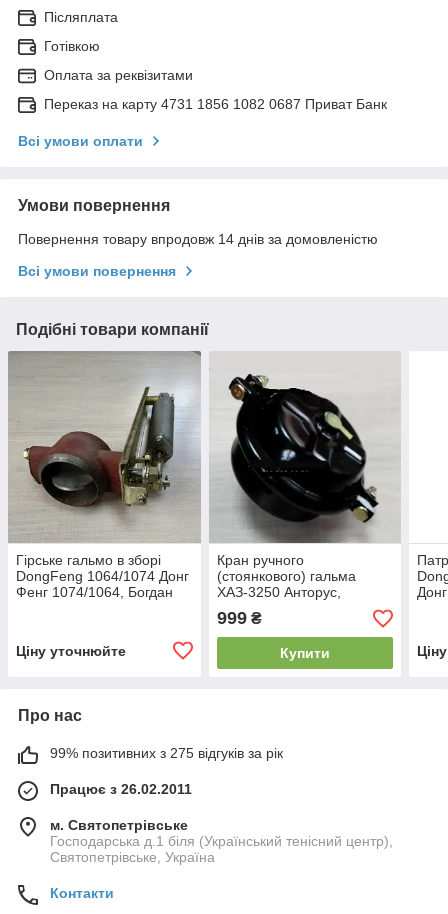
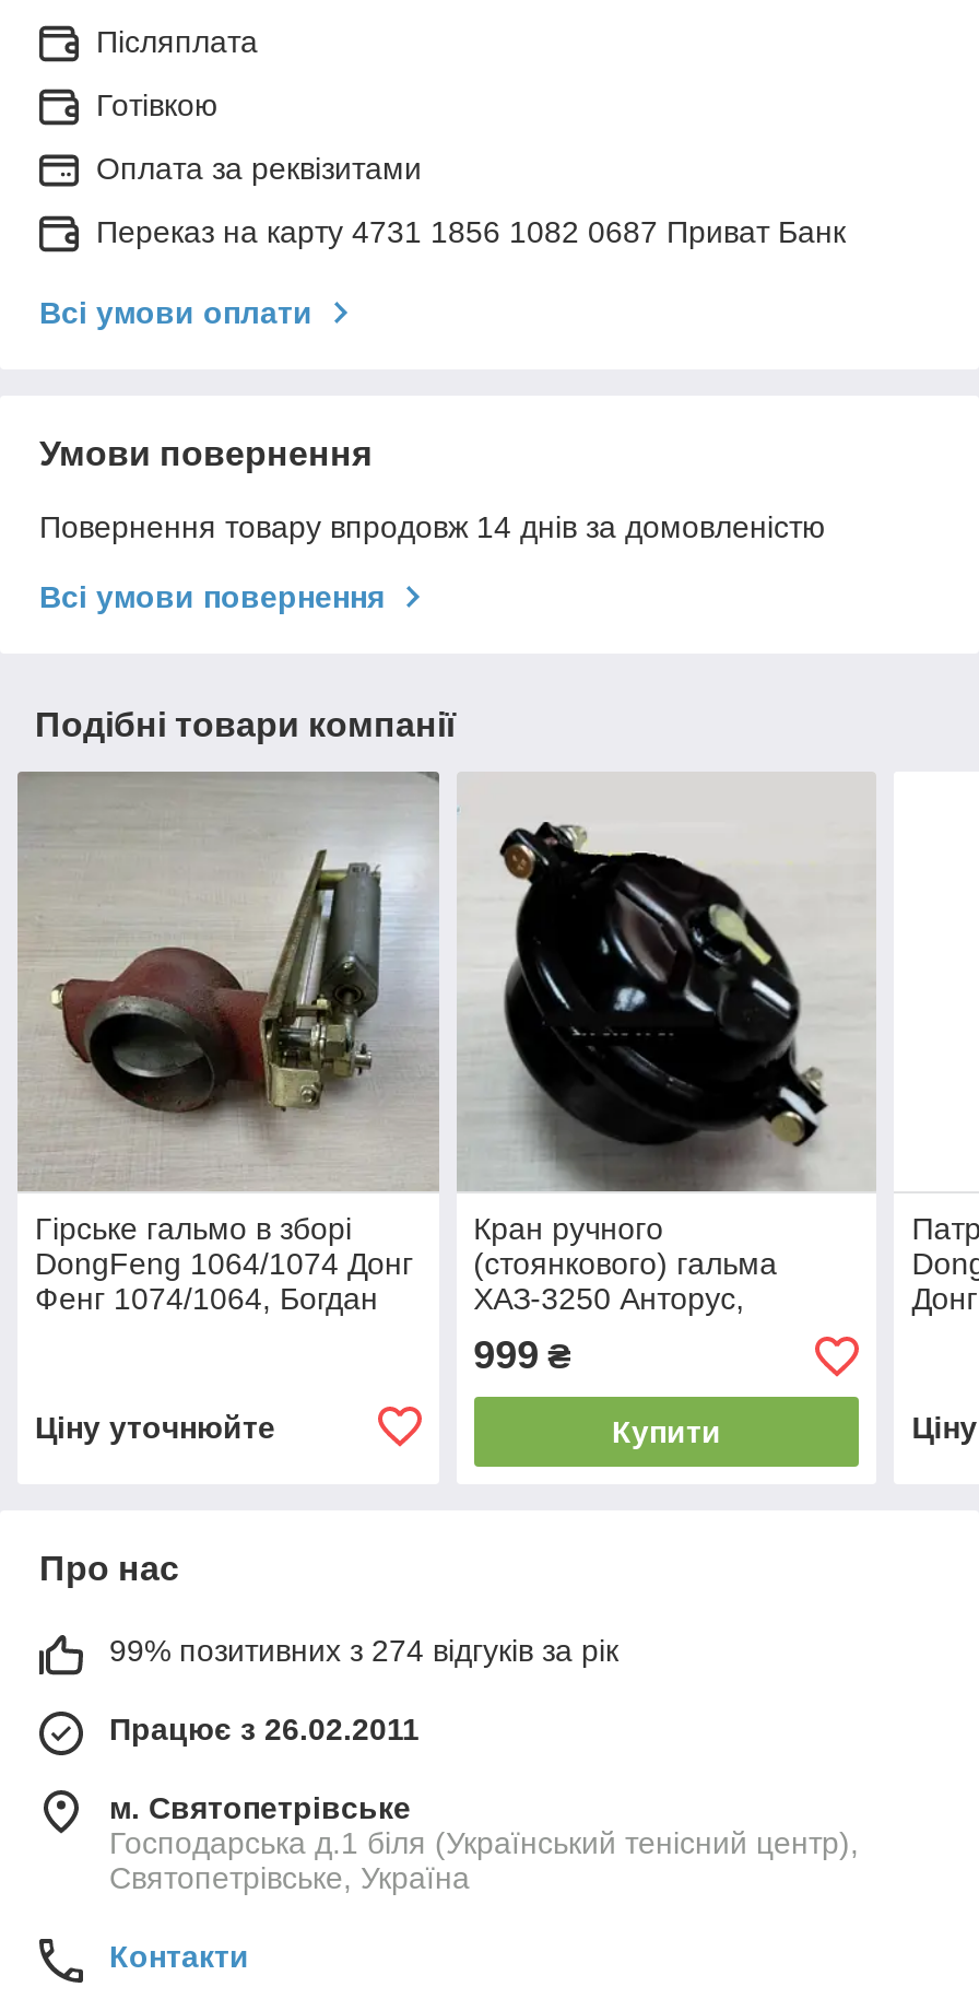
- 99% позитивних з 275 відгуків за рік
+ 99% позитивних з 274 відгуків за рік
